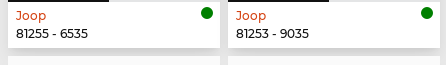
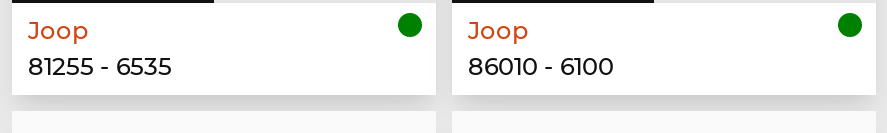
- 81253 - 9035
+ 86010 - 6100
